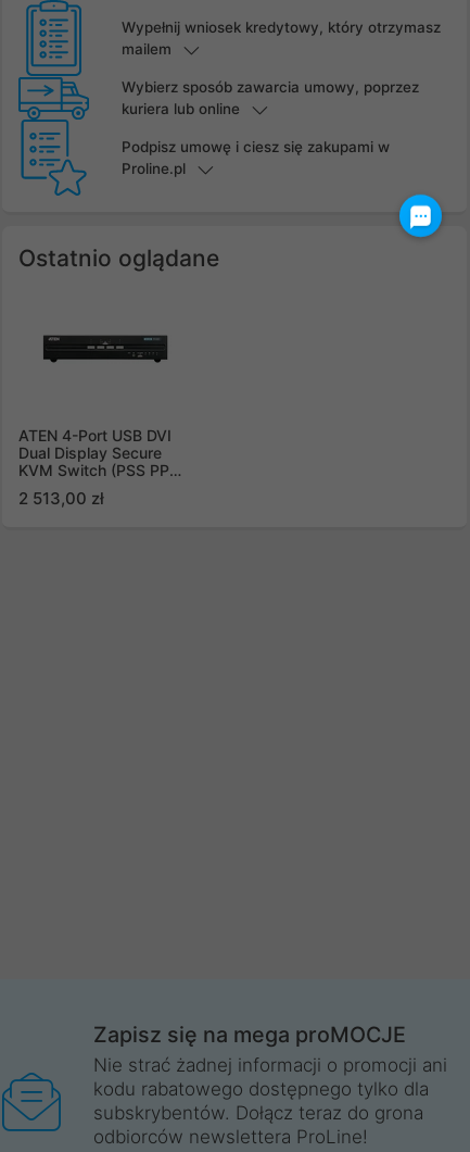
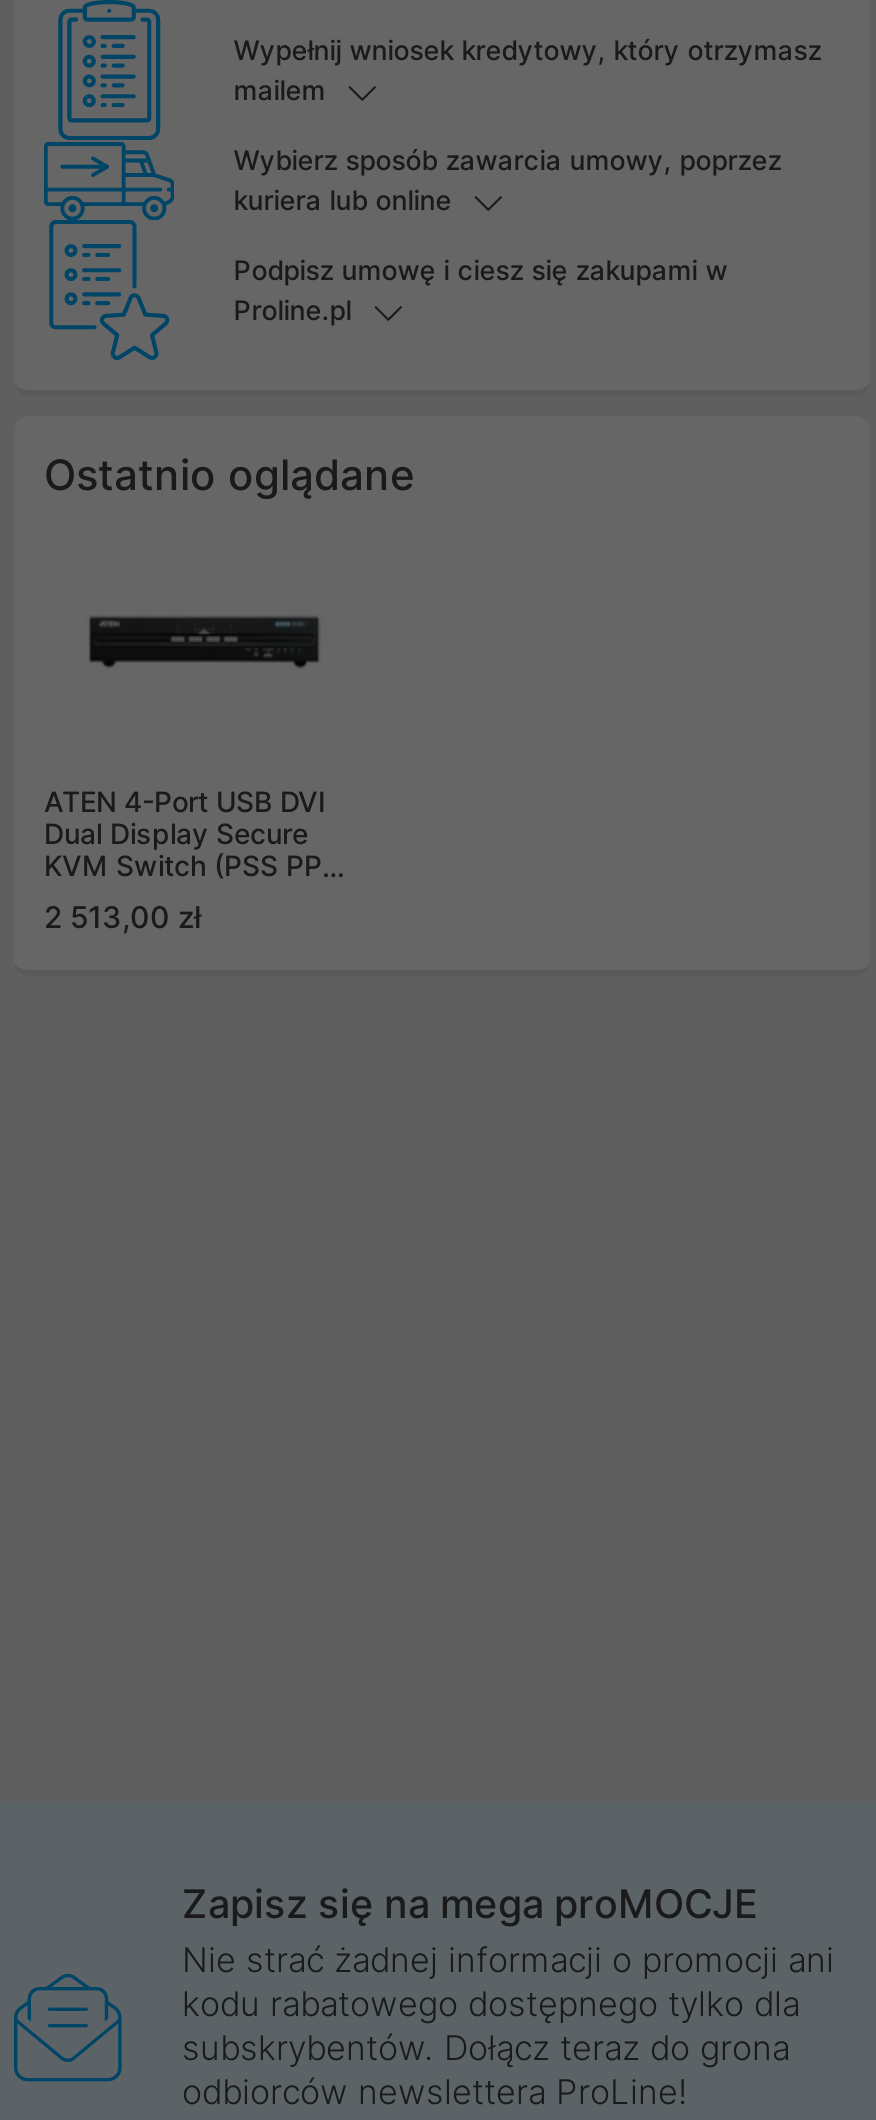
- [image]
